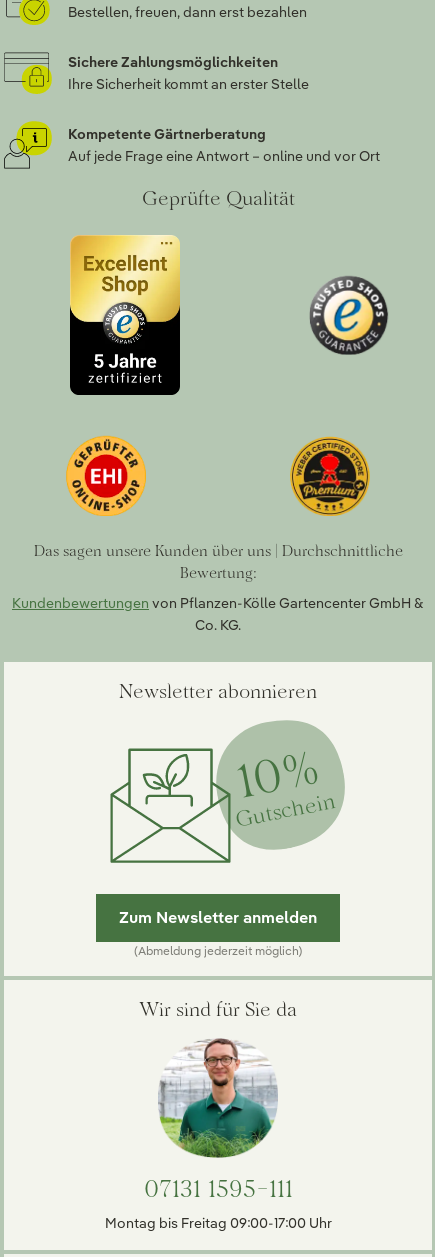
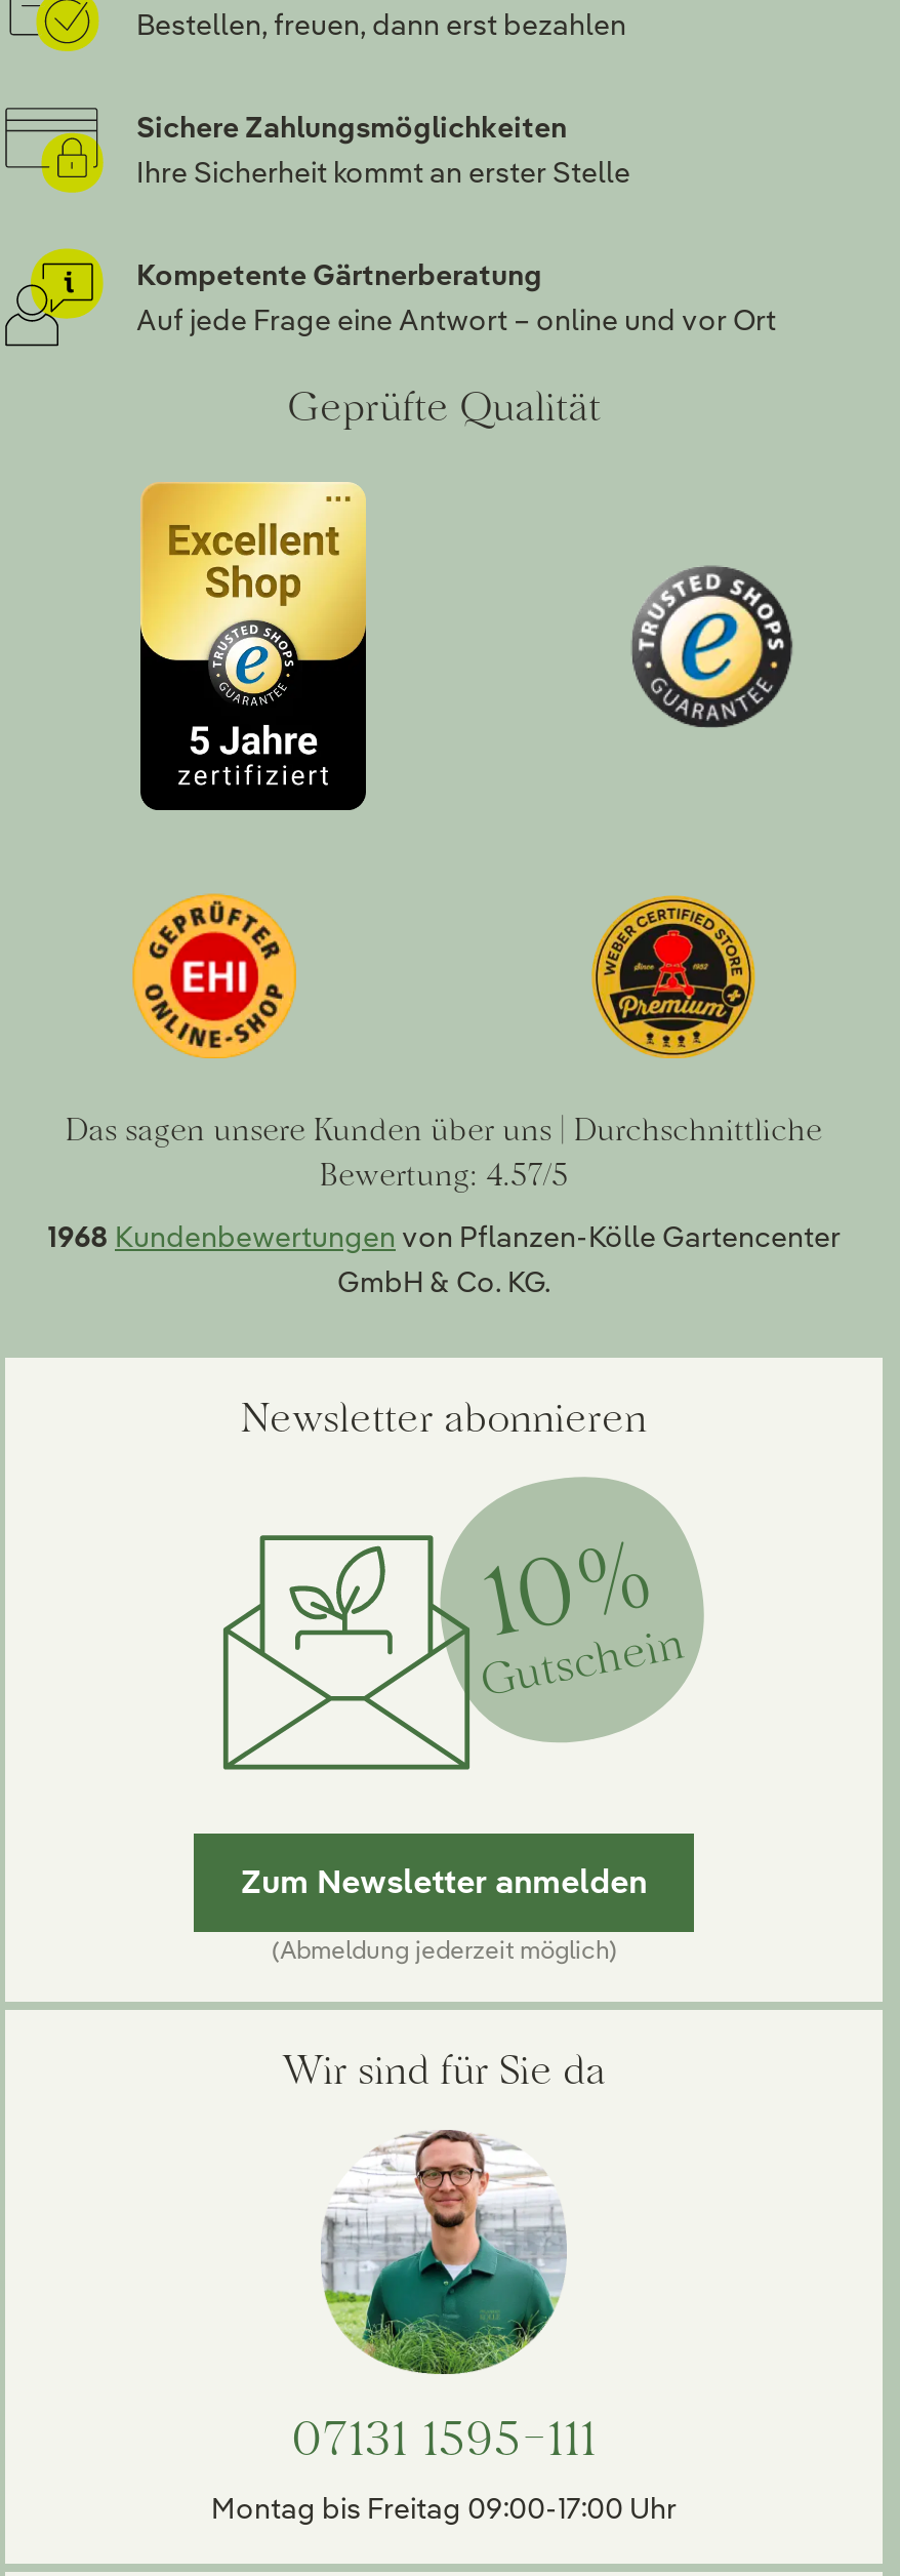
- Bewertung:
+ Bewertung: 4.57/5

- Kundenbewertungen von Pflanzen-Kölle Gartencenter GmbH &
- Co. KG.
+ 1968 Kundenbewertungen von Pflanzen-Kölle Gartencenter
+ GmbH & Co. KG.
